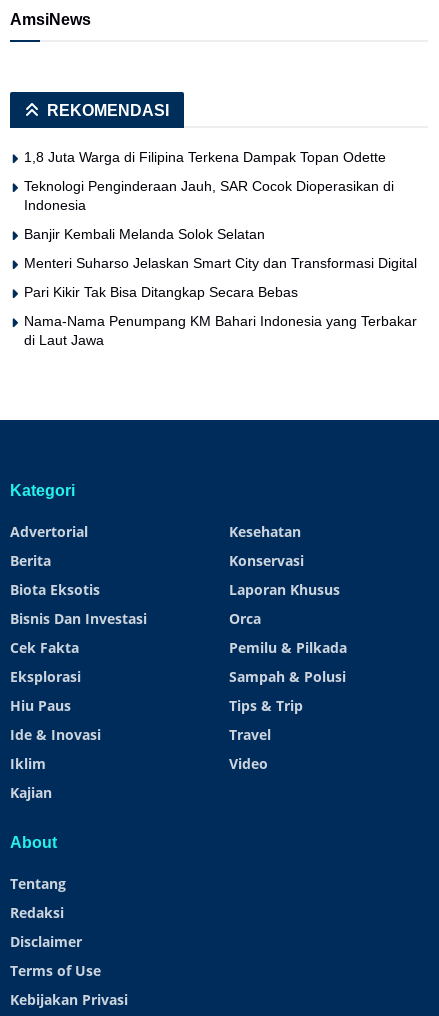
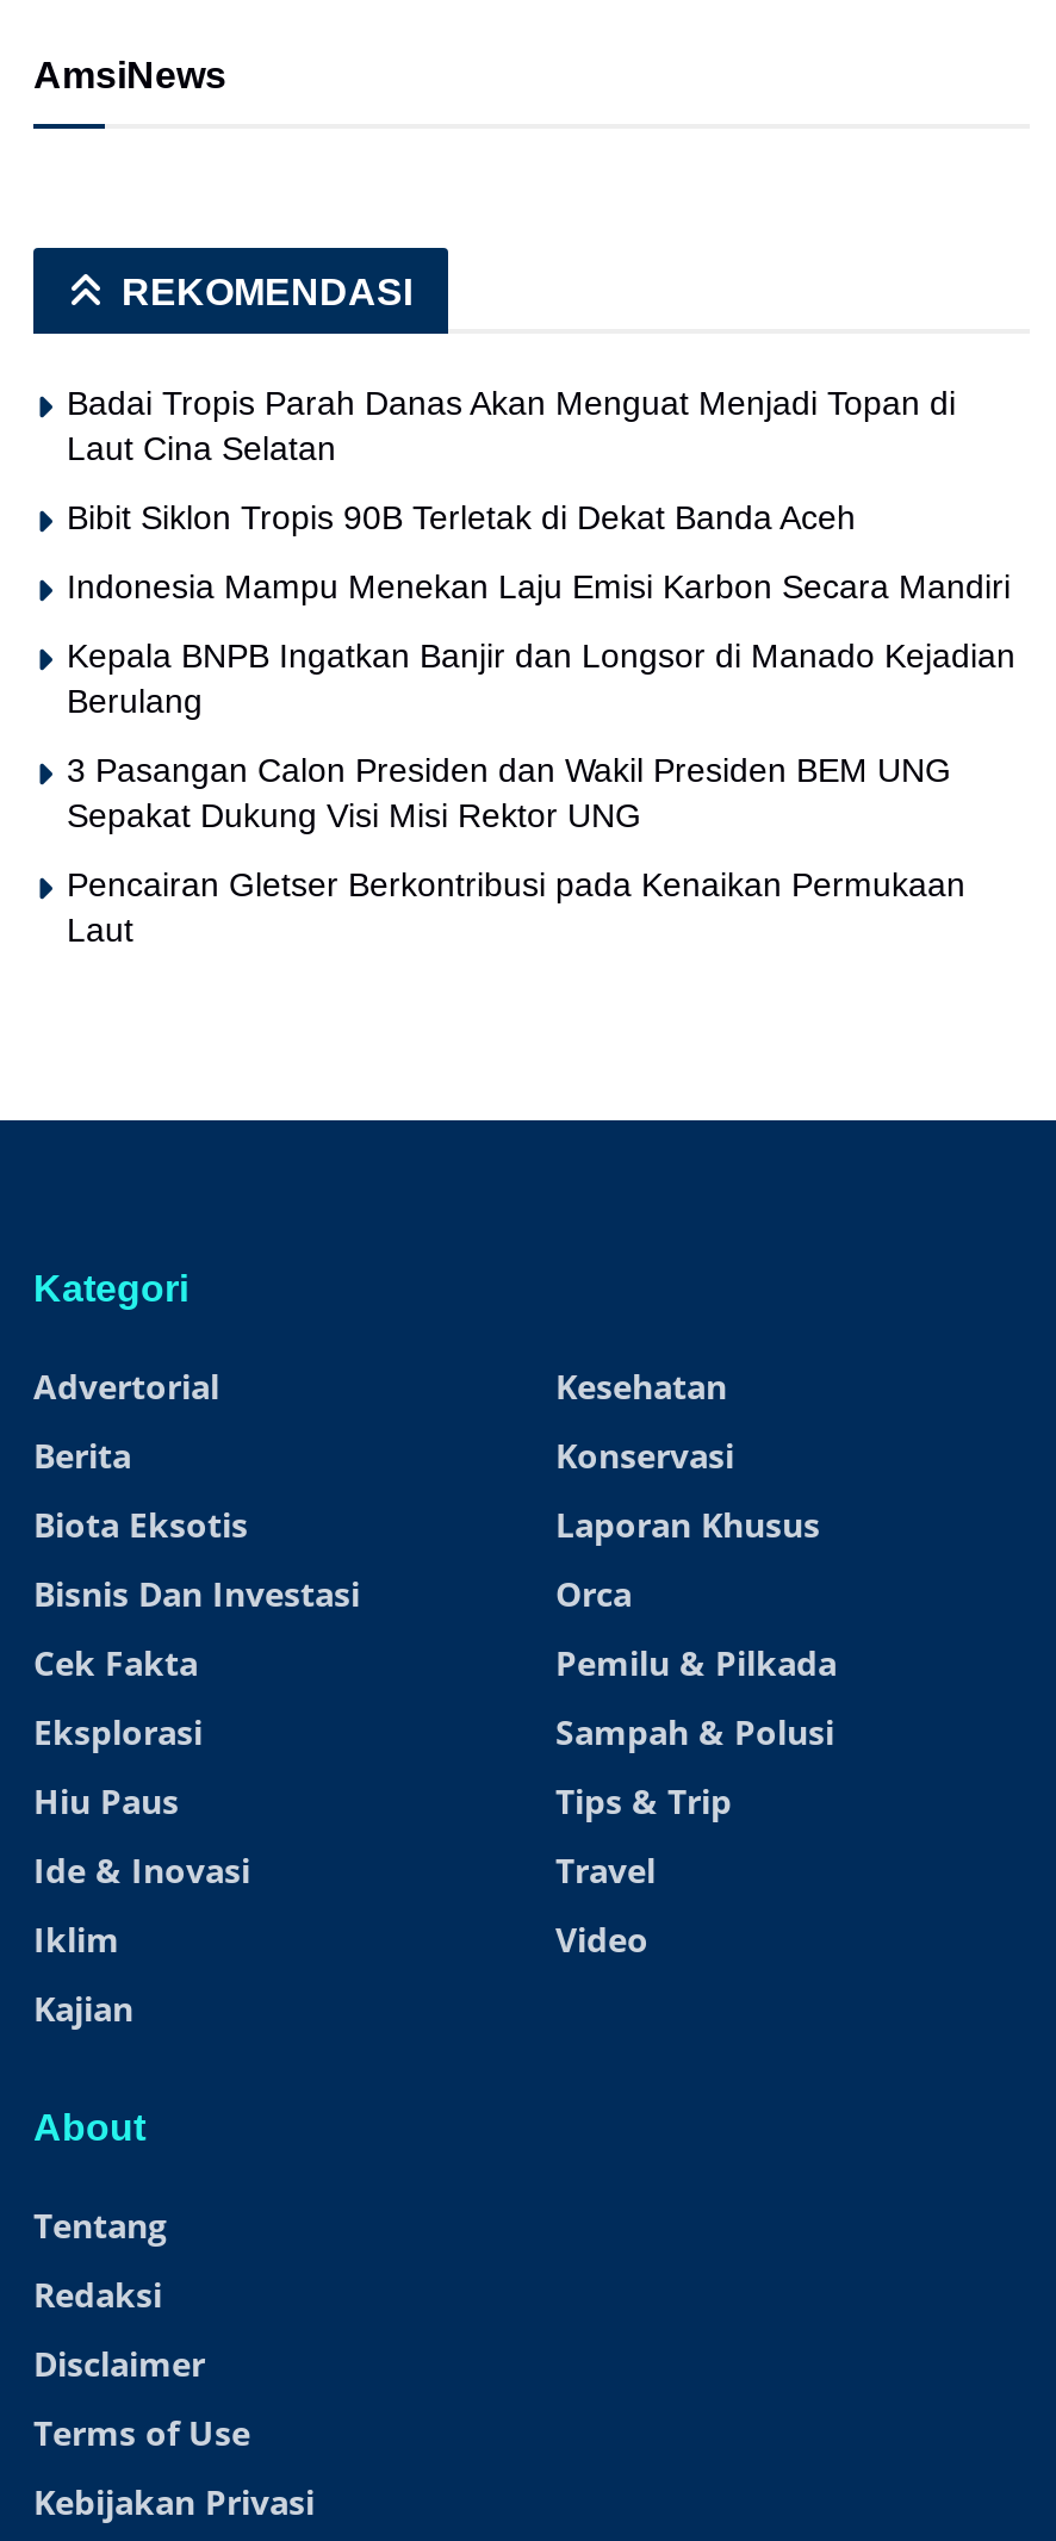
- 1,8 Juta Warga di Filipina Terkena Dampak Topan Odette
+ Badai Tropis Parah Danas Akan Menguat Menjadi Topan di
+ Laut Cina Selatan

- Teknologi Penginderaan Jauh, SAR Cocok Dioperasikan di
- Indonesia
+ Bibit Siklon Tropis 90B Terletak di Dekat Banda Aceh

- Banjir Kembali Melanda Solok Selatan
+ Indonesia Mampu Menekan Laju Emisi Karbon Secara Mandiri

- Menteri Suharso Jelaskan Smart City dan Transformasi Digital
+ Kepala BNPB Ingatkan Banjir dan Longsor di Manado Kejadian
+ Berulang

- Pari Kikir Tak Bisa Ditangkap Secara Bebas
+ 3 Pasangan Calon Presiden dan Wakil Presiden BEM UNG
+ Sepakat Dukung Visi Misi Rektor UNG

- Nama-Nama Penumpang KM Bahari Indonesia yang Terbakar
- di Laut Jawa
+ Pencairan Gletser Berkontribusi pada Kenaikan Permukaan
+ Laut
